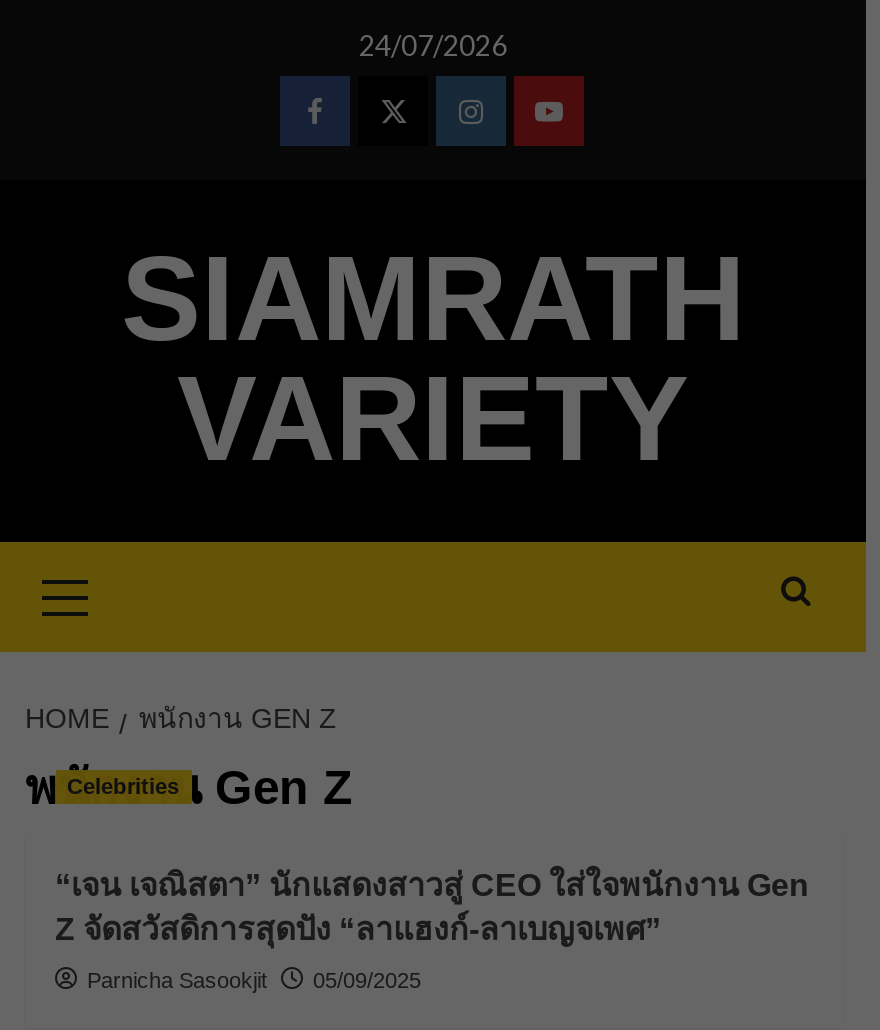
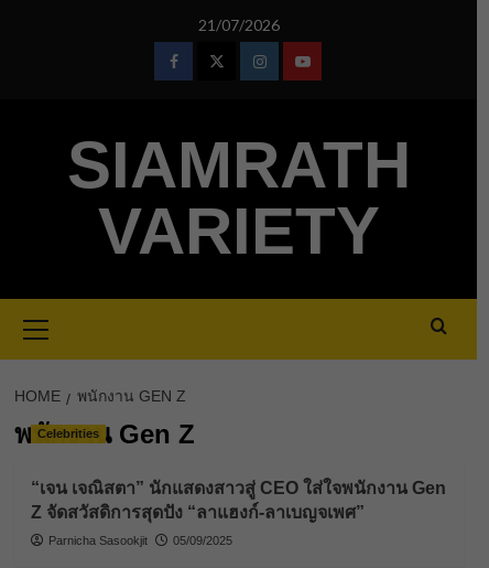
- 24/07/2026
+ 21/07/2026
